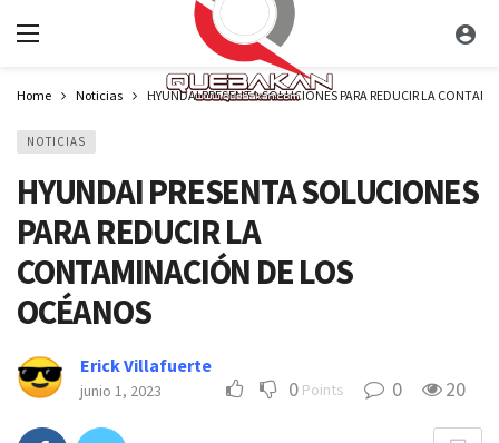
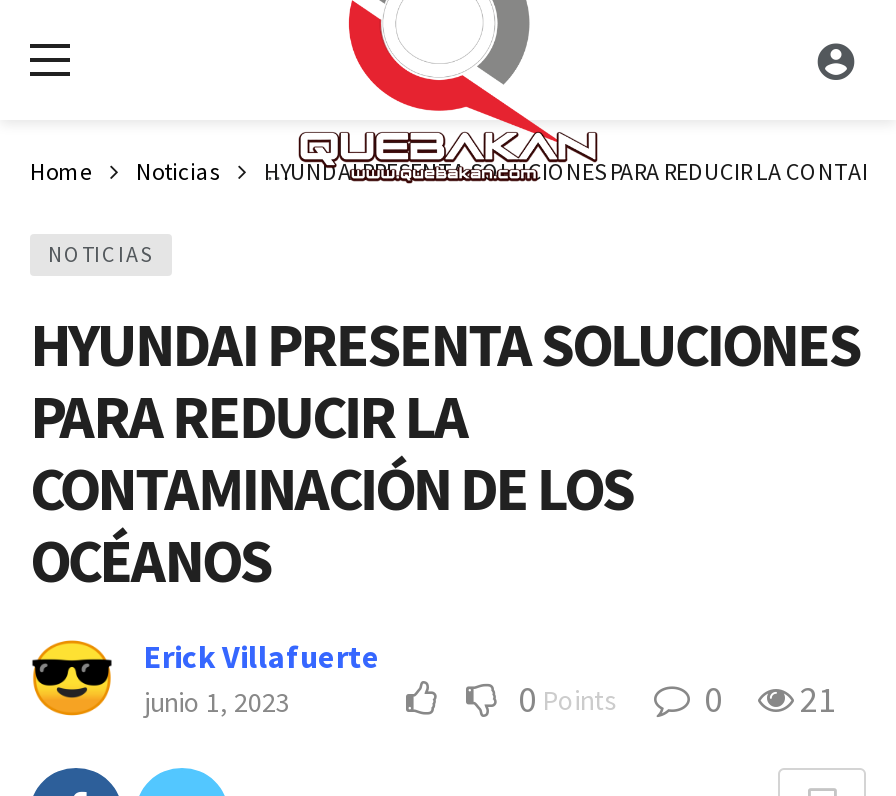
- 0 Points 0 20
+ 0 Points 0 21
